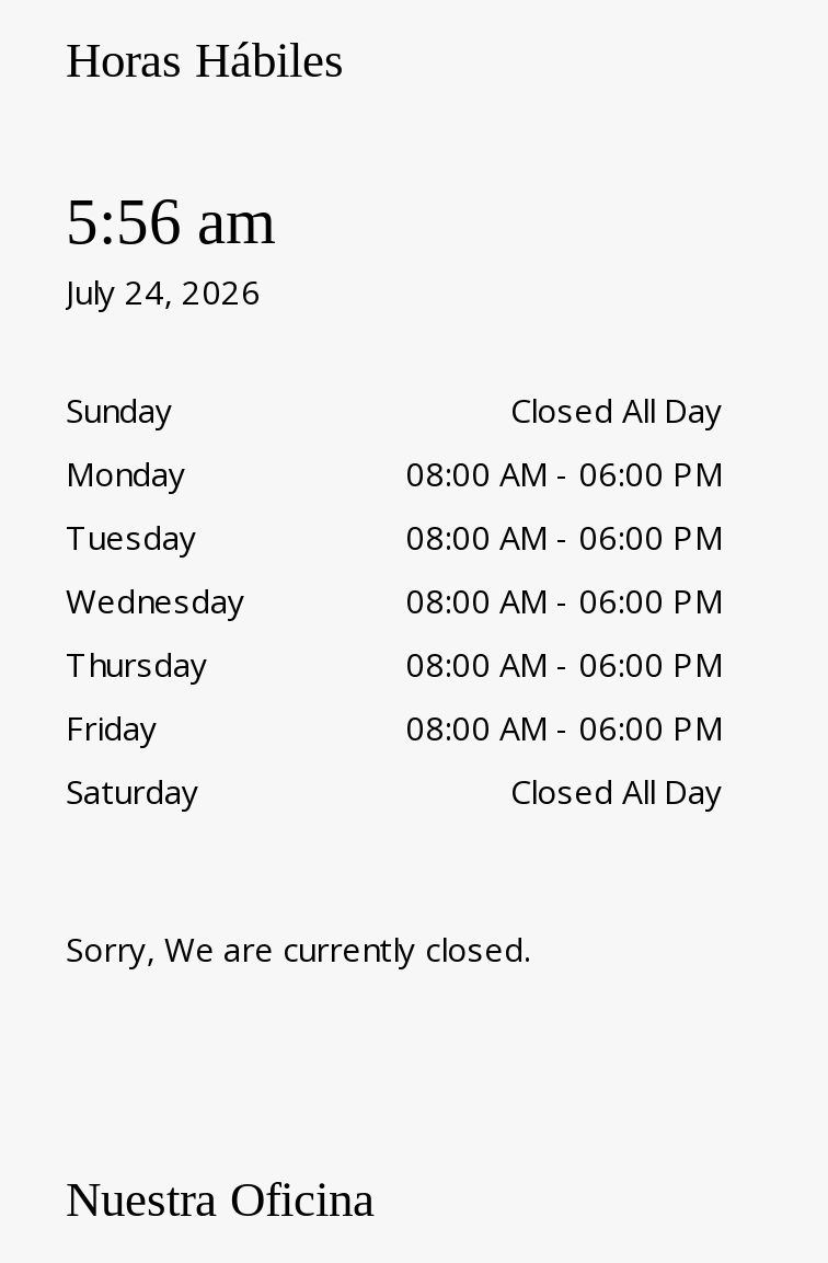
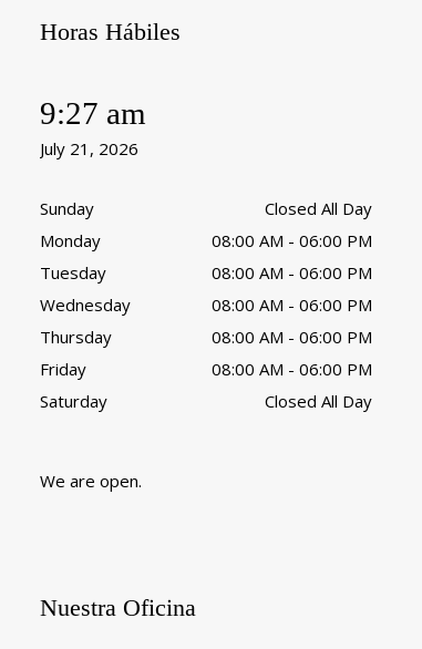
- 5:56 am
+ 9:27 am

- July 24, 2026
+ July 21, 2026

- Sorry, We are currently closed.
+ We are open.
